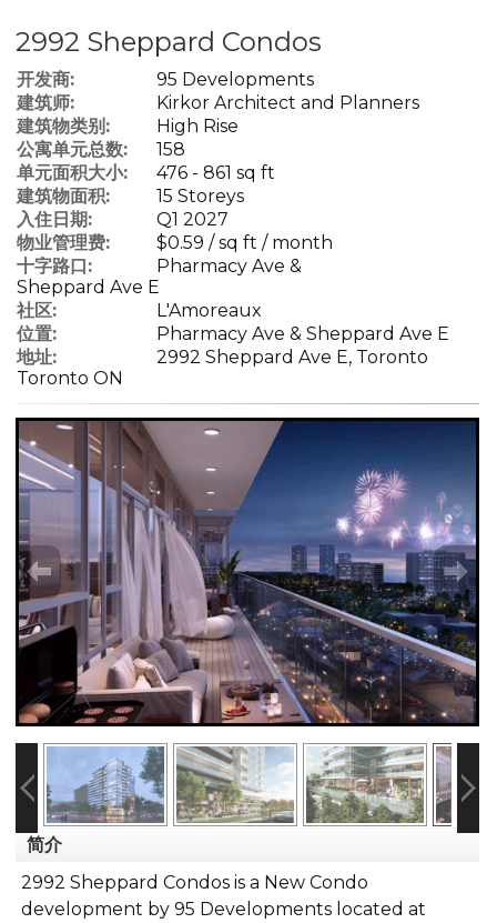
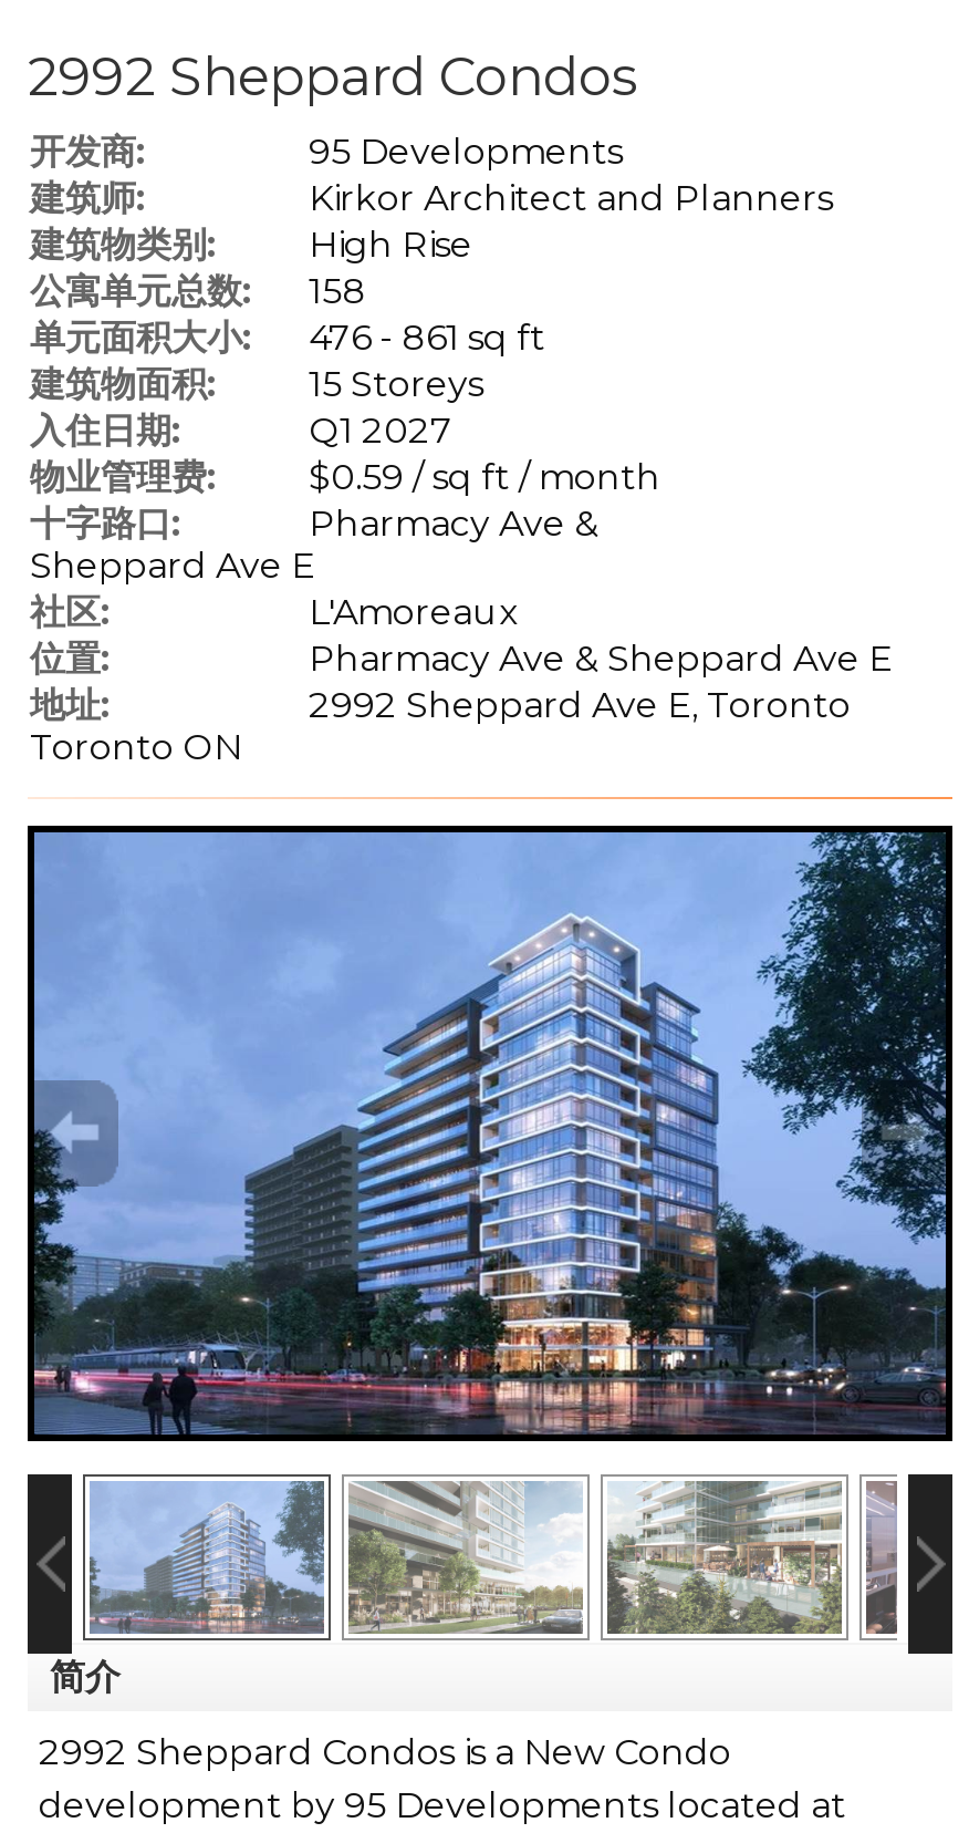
- [image]
+ [image]
